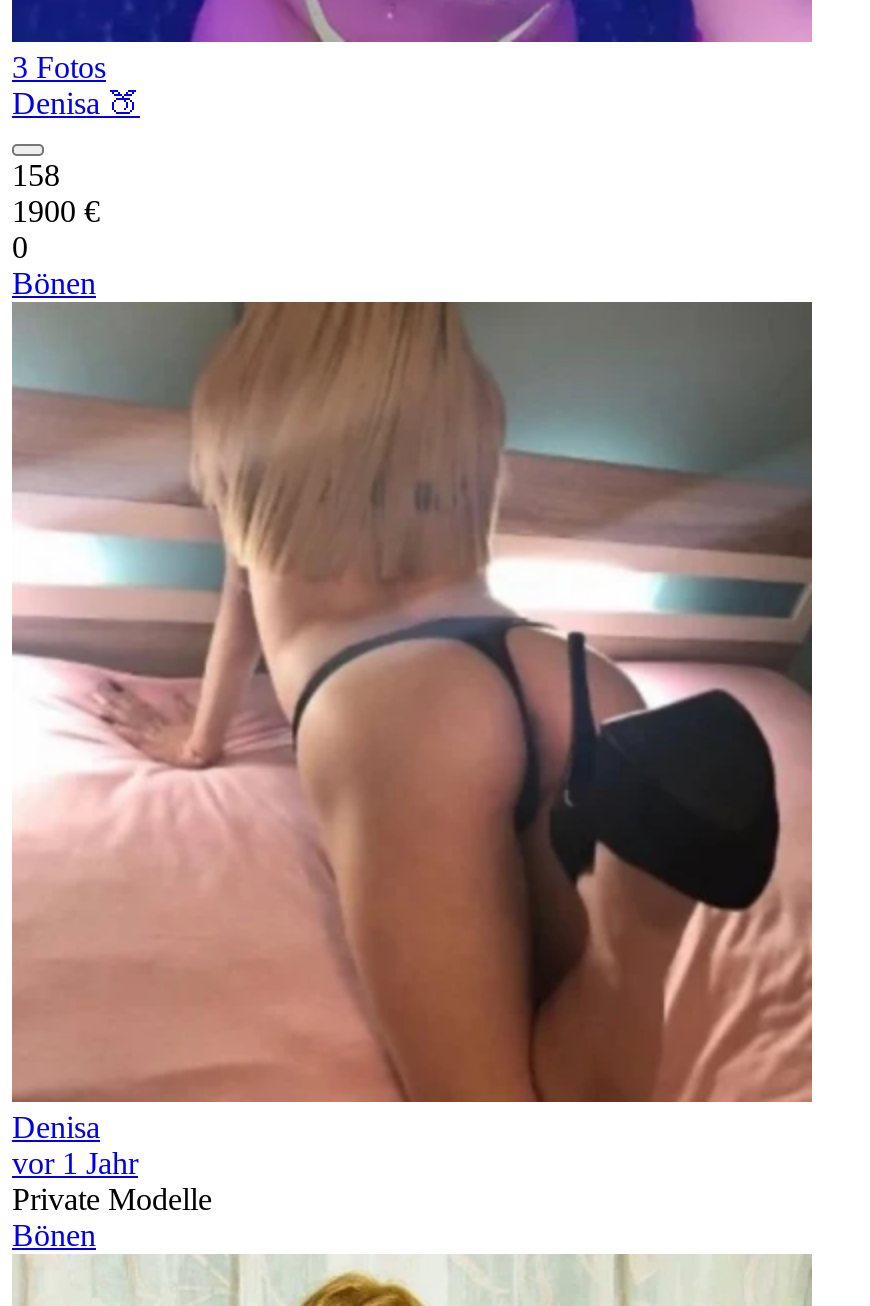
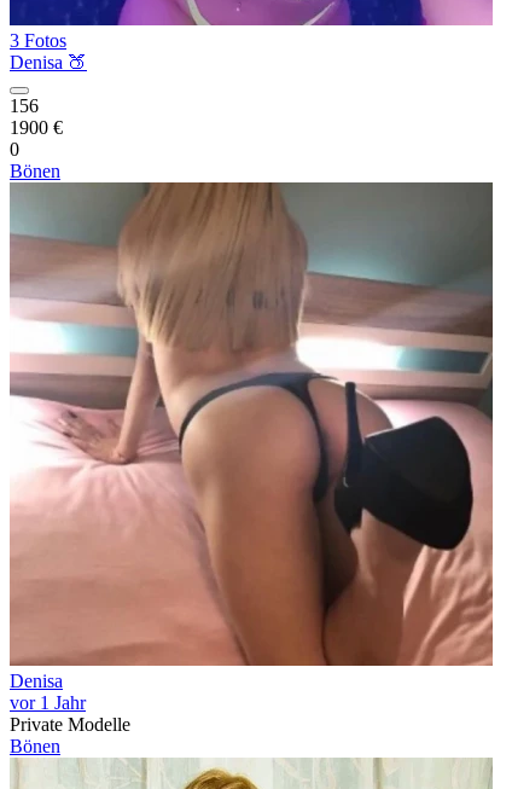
- 158
+ 156
